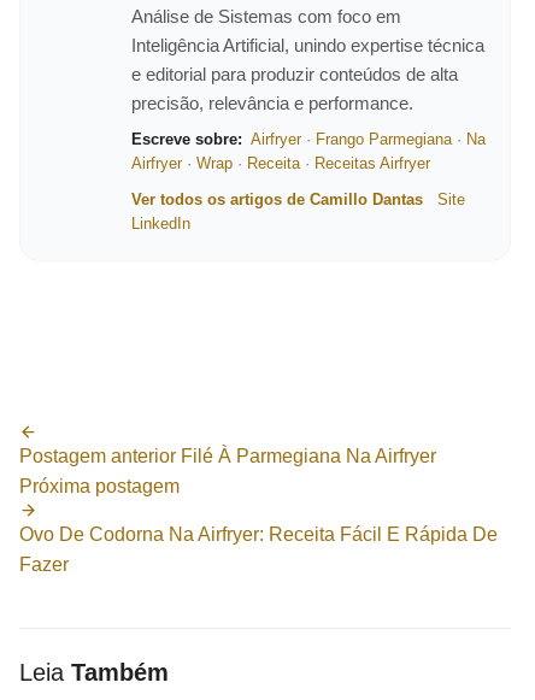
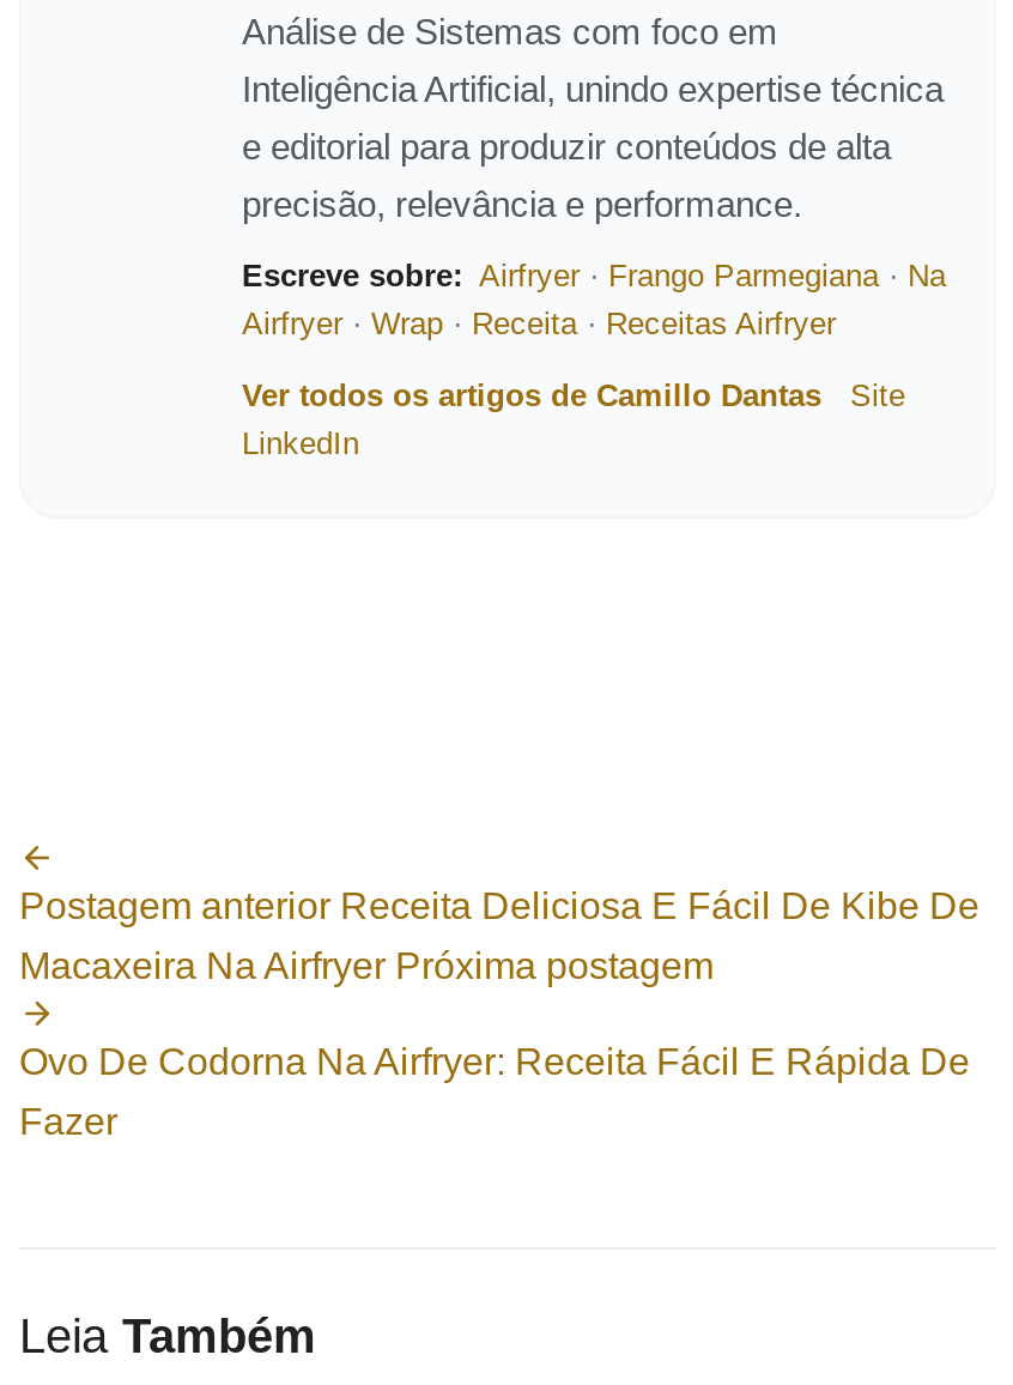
- Postagem anterior Filé À Parmegiana Na Airfryer
+ Postagem anterior Receita Deliciosa E Fácil De Kibe De

- Próxima postagem
+ Macaxeira Na Airfryer Próxima postagem
